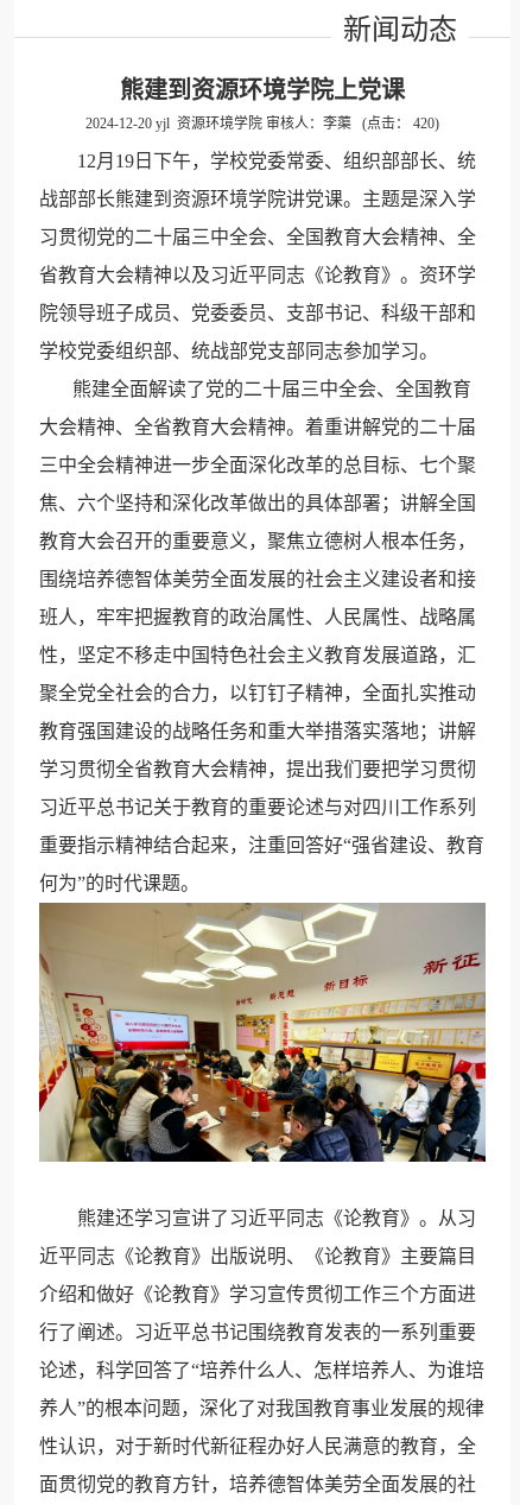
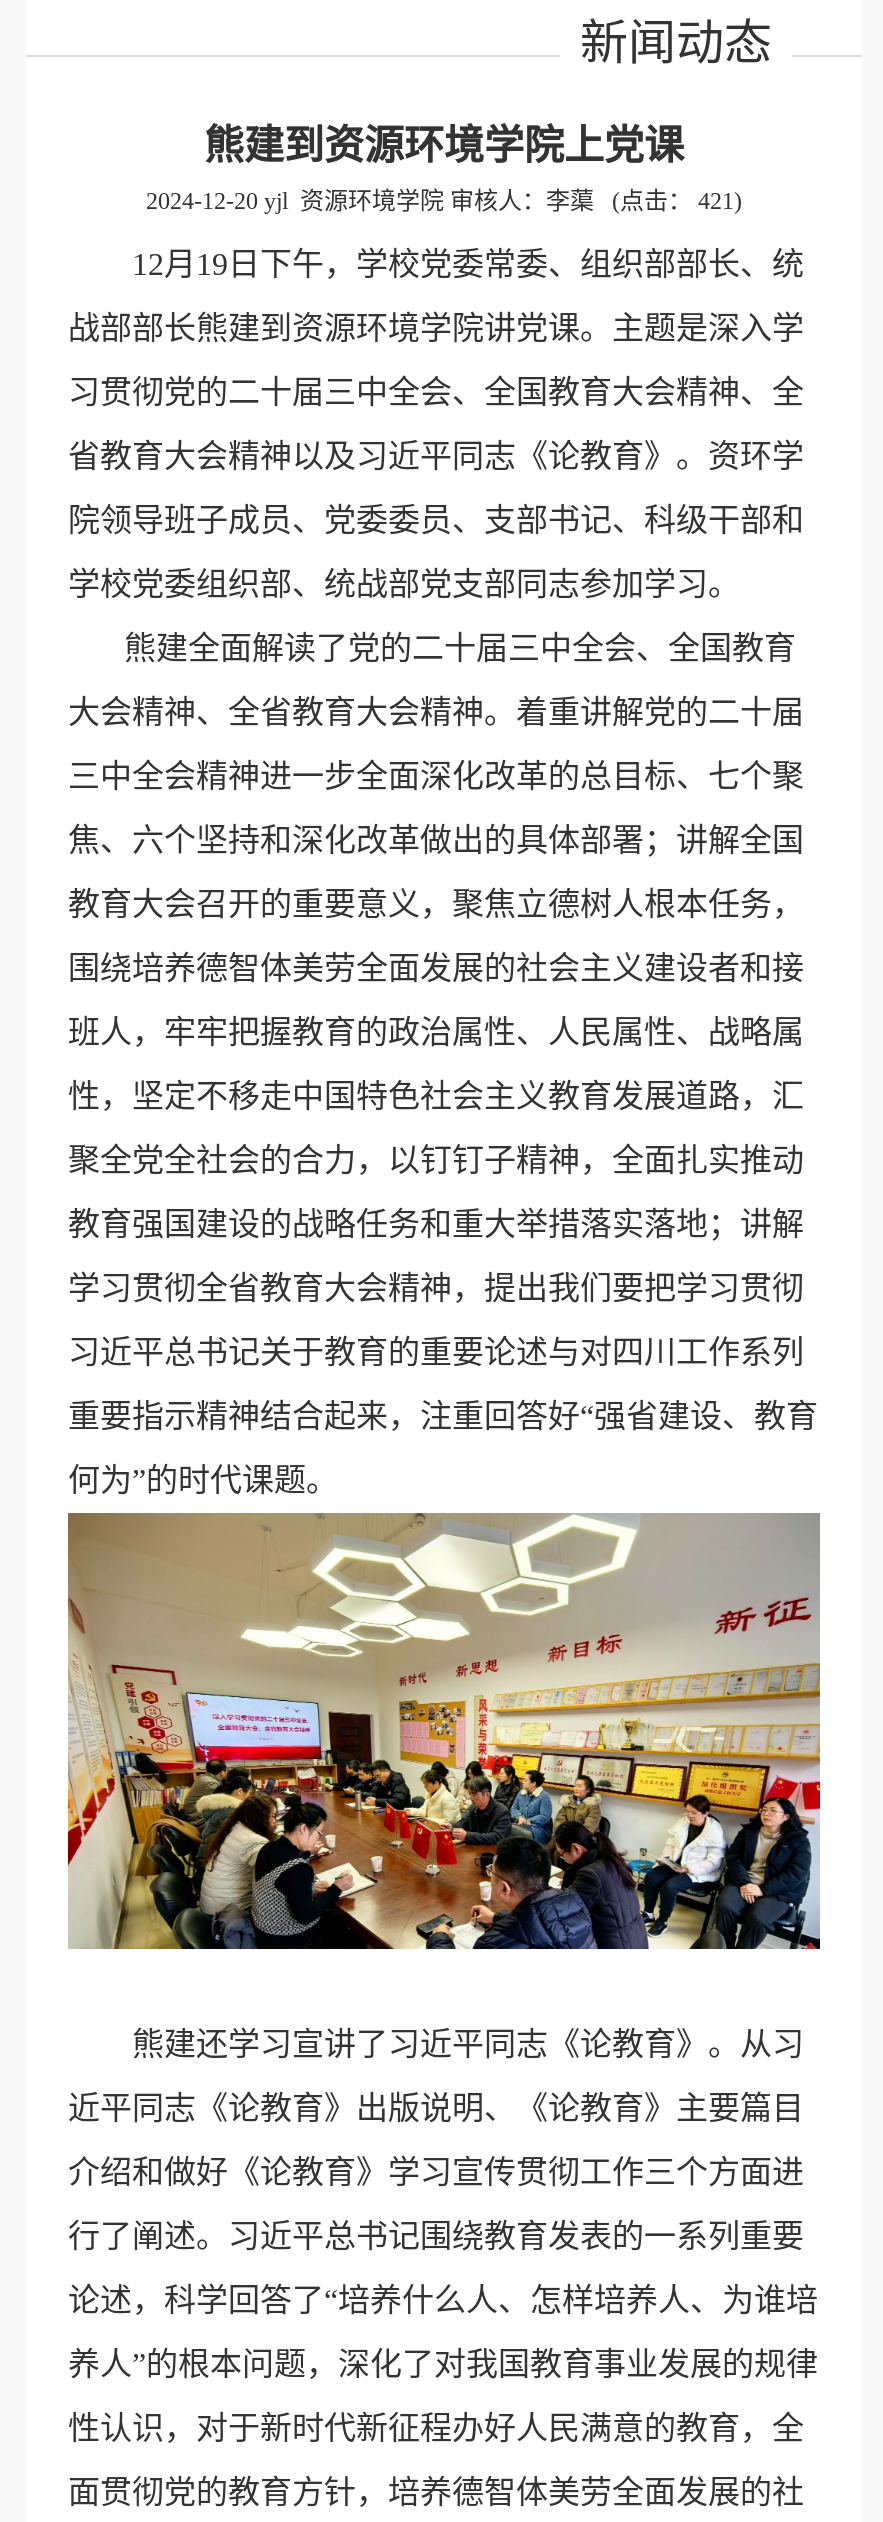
- 2024-12-20 yjl 资源环境学院审核人：李蕖 (点击：420)
+ 2024-12-20 yjl 资源环境学院审核人：李蕖 (点击：421)
